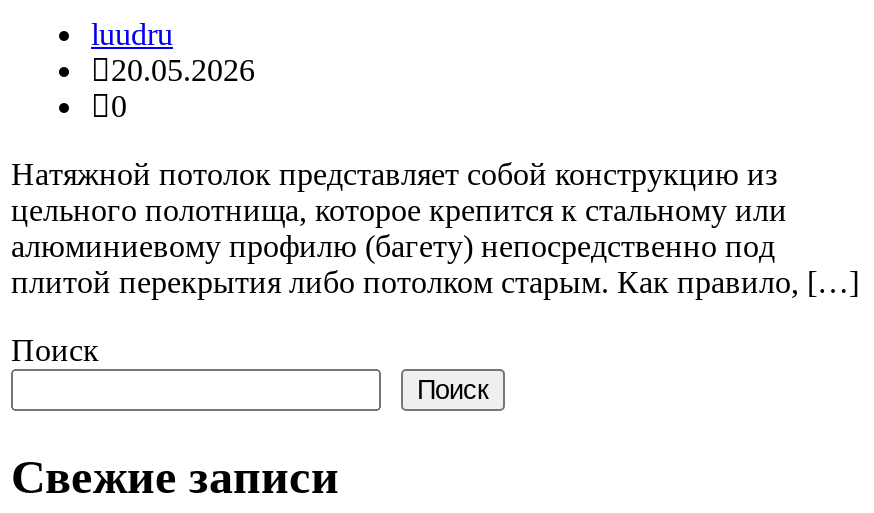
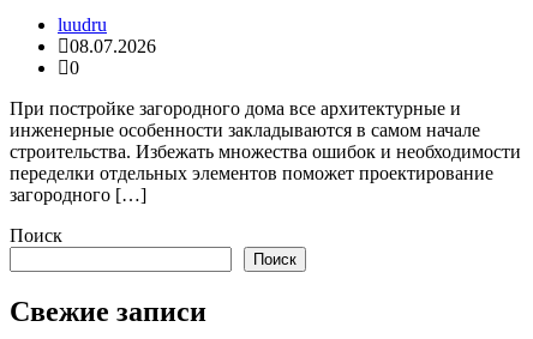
- 20.05.2026
+ 08.07.2026

- Натяжной потолок представляет собой конструкцию из
- цельного полотнища, которое крепится к стальному или
- алюминиевому профилю (багету) непосредственно под
- плитой перекрытия либо потолком старым. Как правило, […]
+ При постройке загородного дома все архитектурные и
+ инженерные особенности закладываются в самом начале
+ строительства. Избежать множества ошибок и необходимости
+ переделки отдельных элементов поможет проектирование
+ загородного […]
